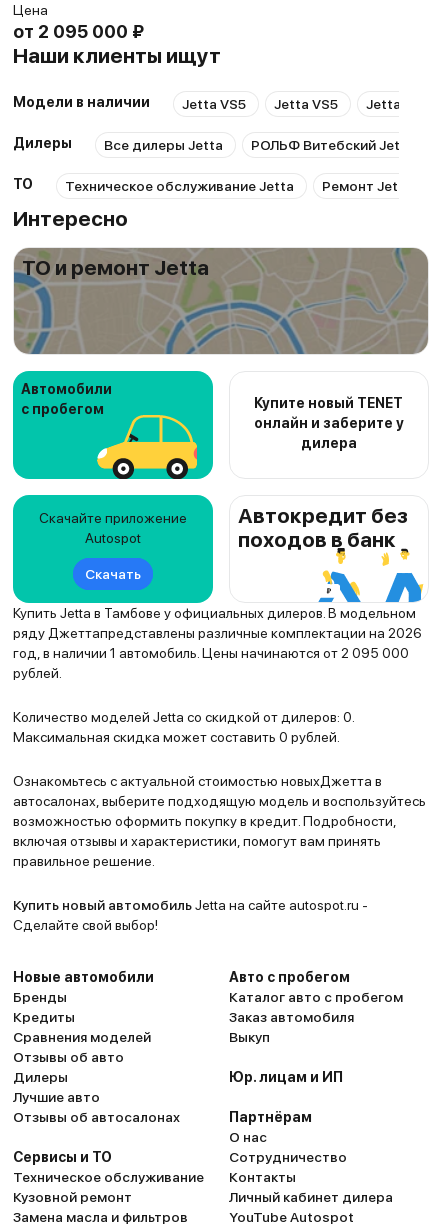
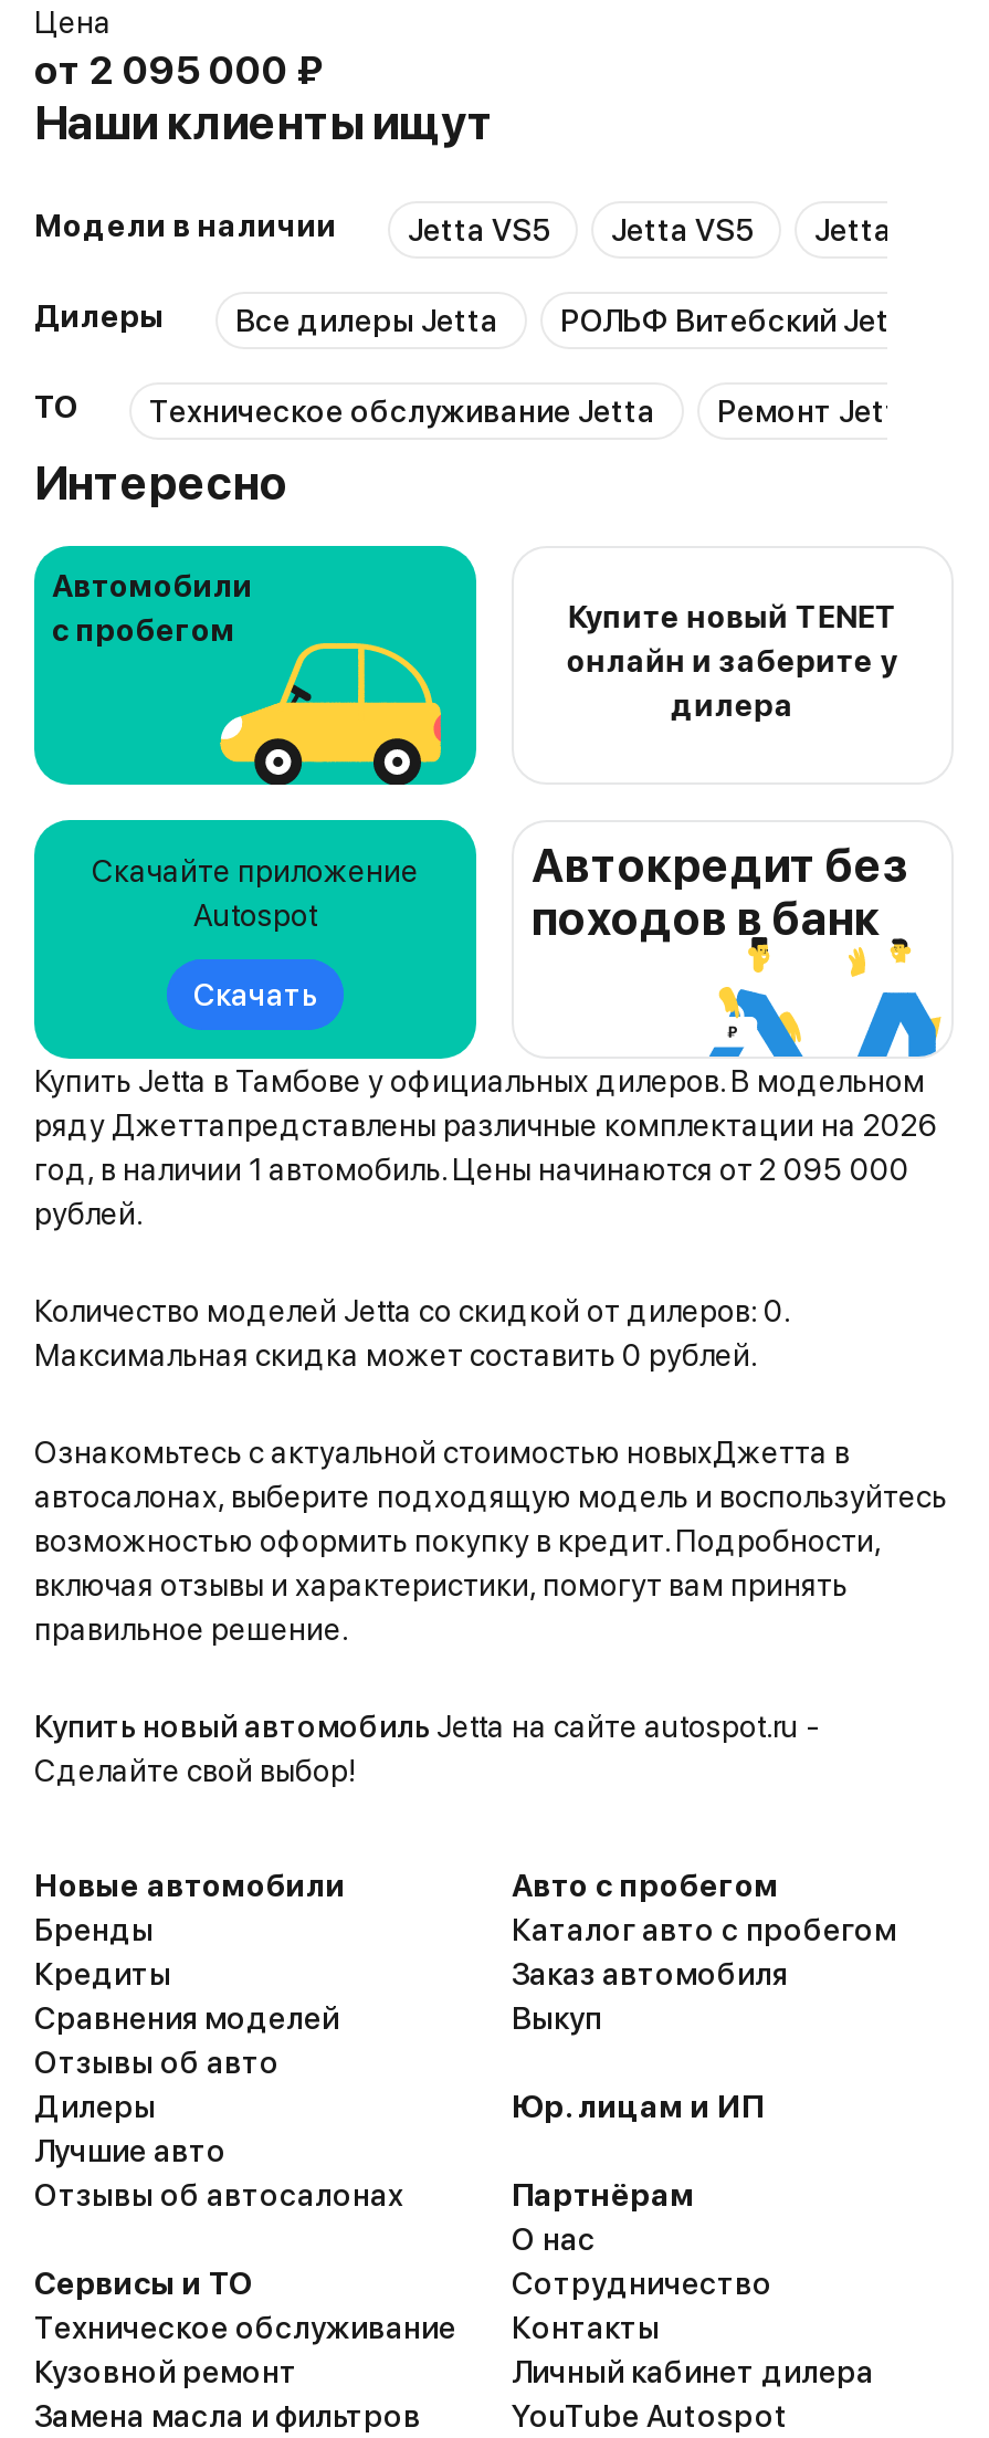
- [image]
- ТО и ремонт Jetta
